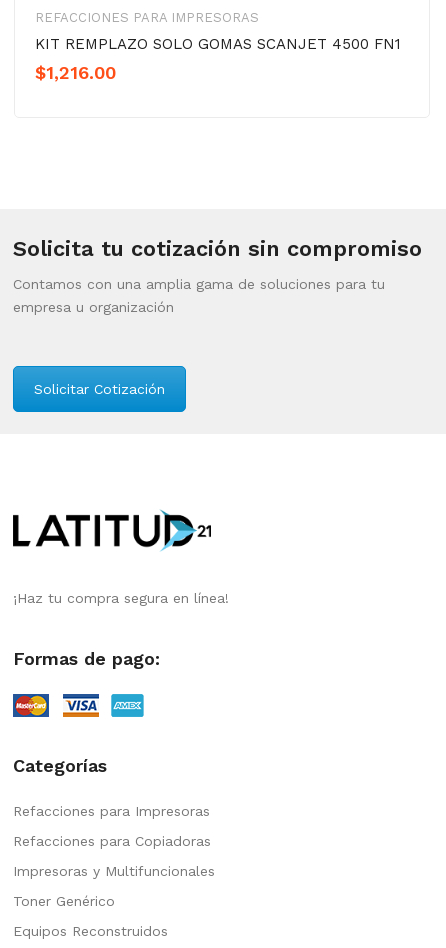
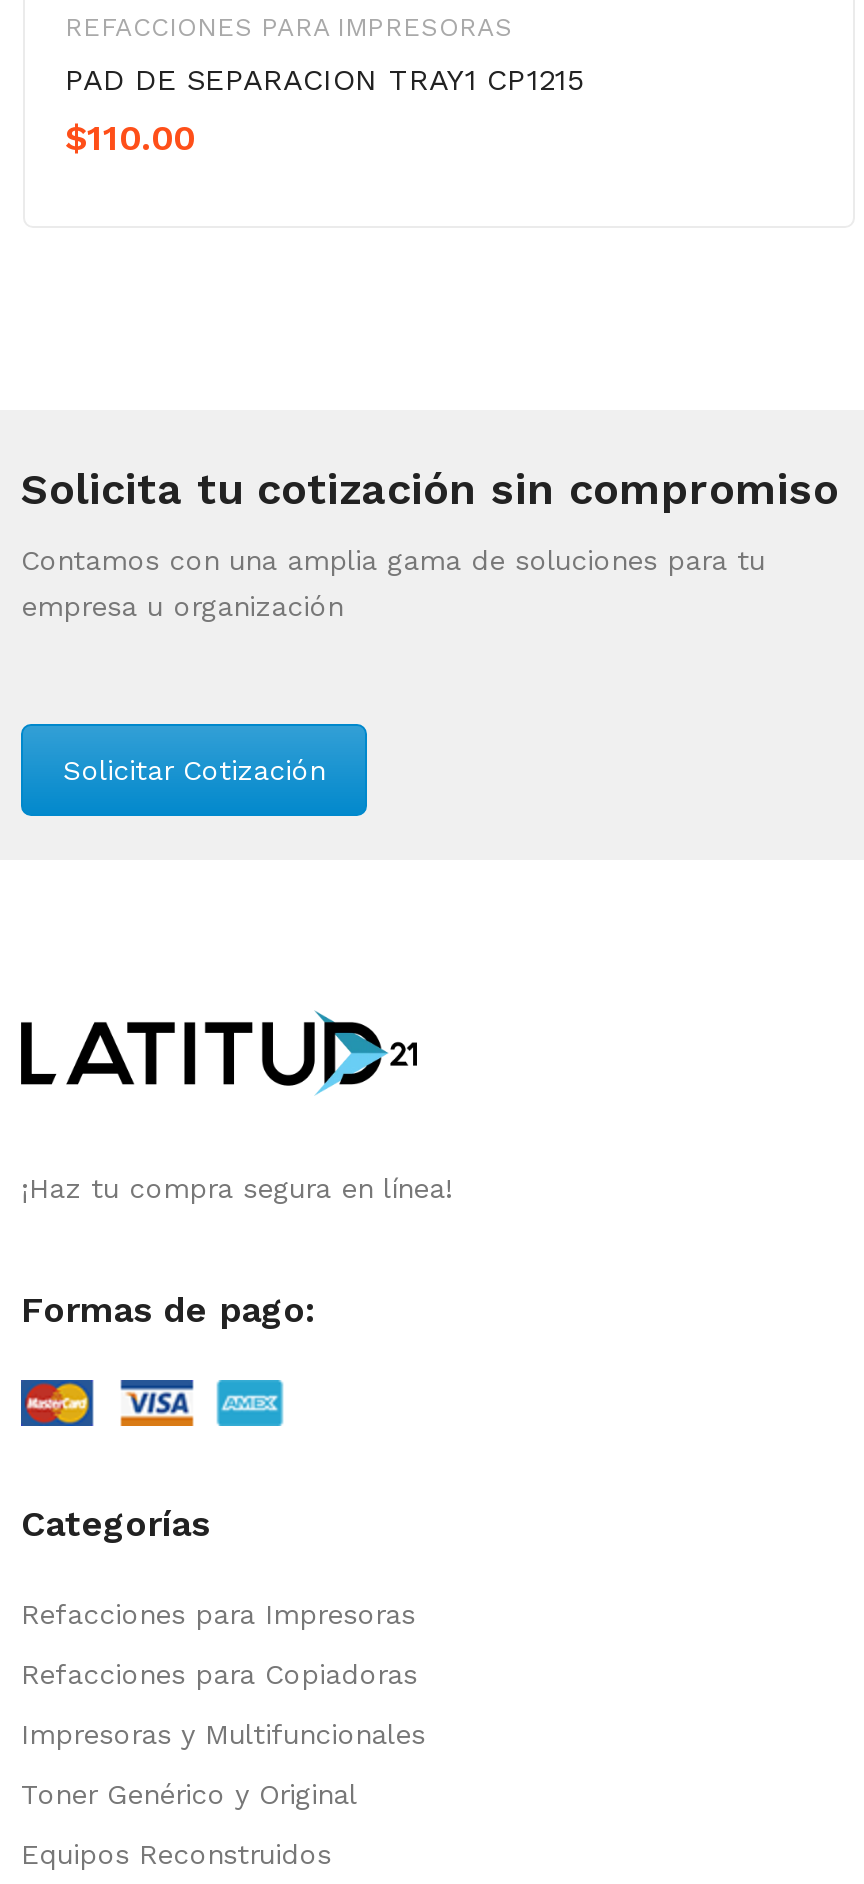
- KIT REMPLAZO SOLO GOMAS SCANJET 4500 FN1
- $1,216.00
+ PAD DE SEPARACION TRAY1 CP1215
+ $110.00

- Toner Genérico
+ Toner Genérico y Original
